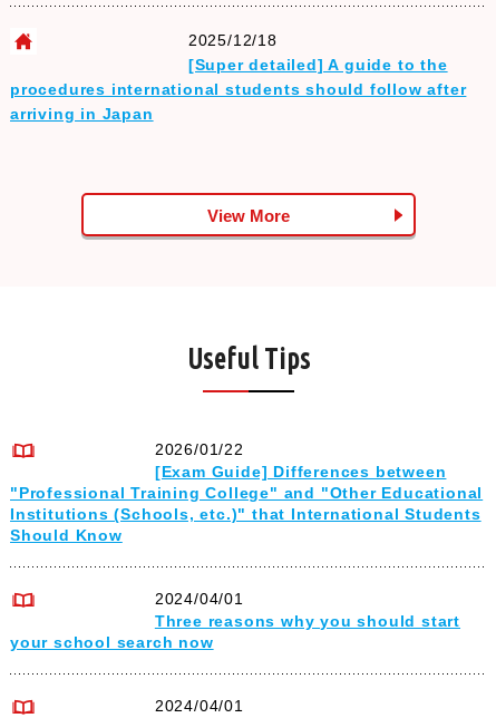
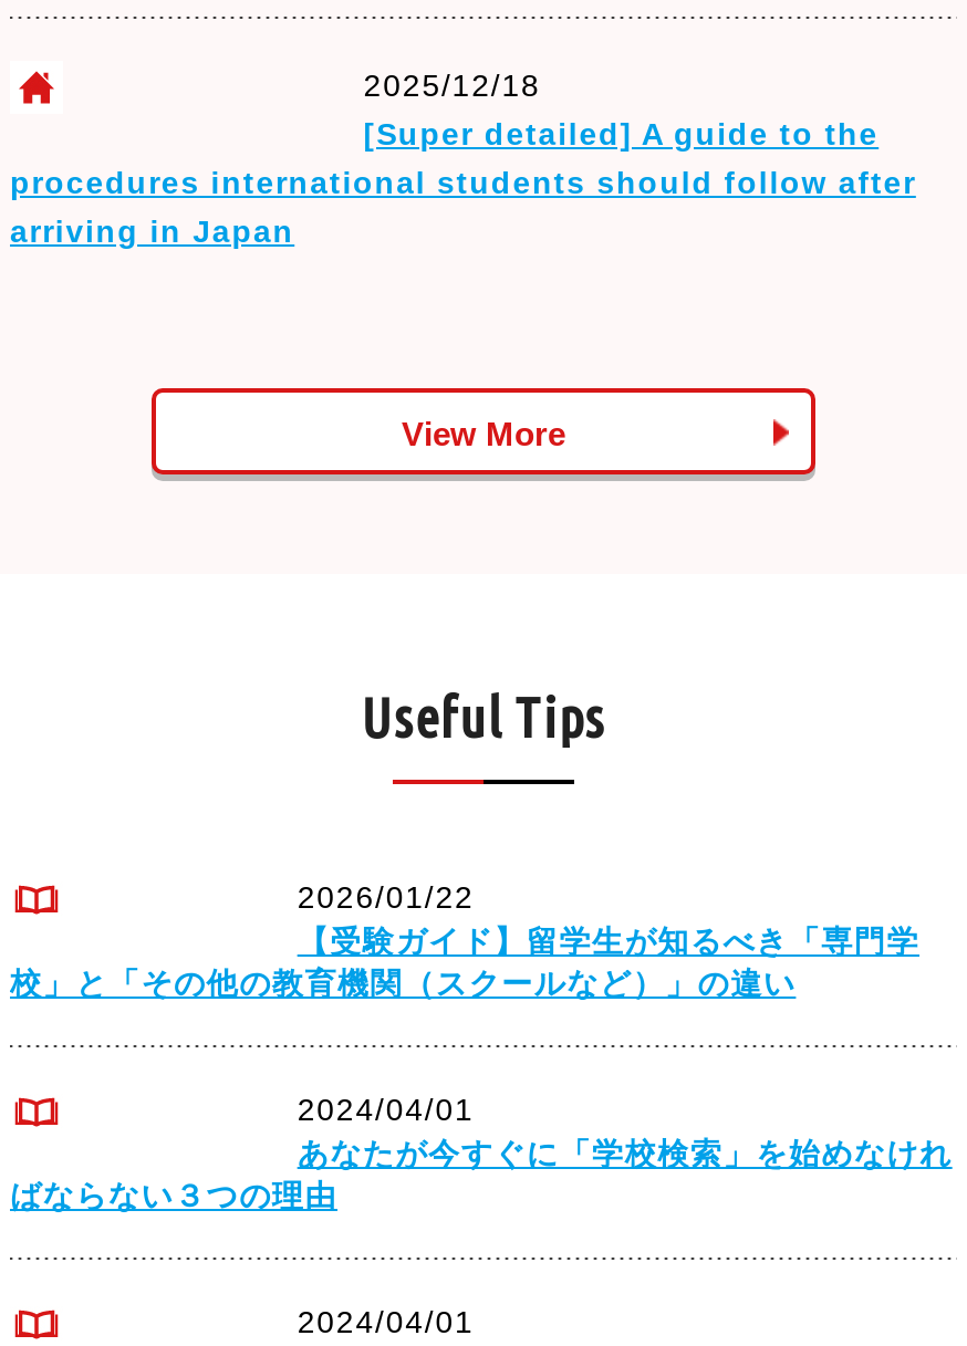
- [Exam Guide] Differences between
- "Professional Training College" and "Other Educational
- Institutions (Schools, etc.)" that International Students
- Should Know
+ 【受験ガイド】留学生が知るべき「専門学
+ 校」と「その他の教育機関（スクールなど）」の違い

- Three reasons why you should start
- your school search now
+ あなたが今すぐに「学校検索」を始めなけれ
+ ばならない３つの理由
